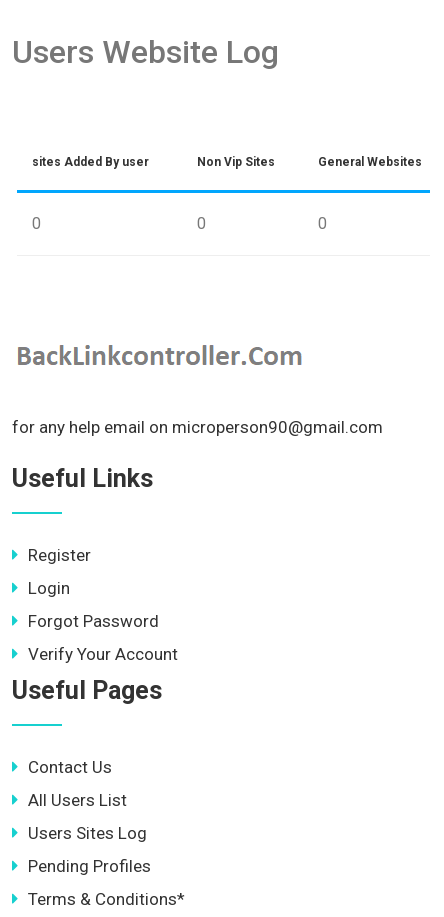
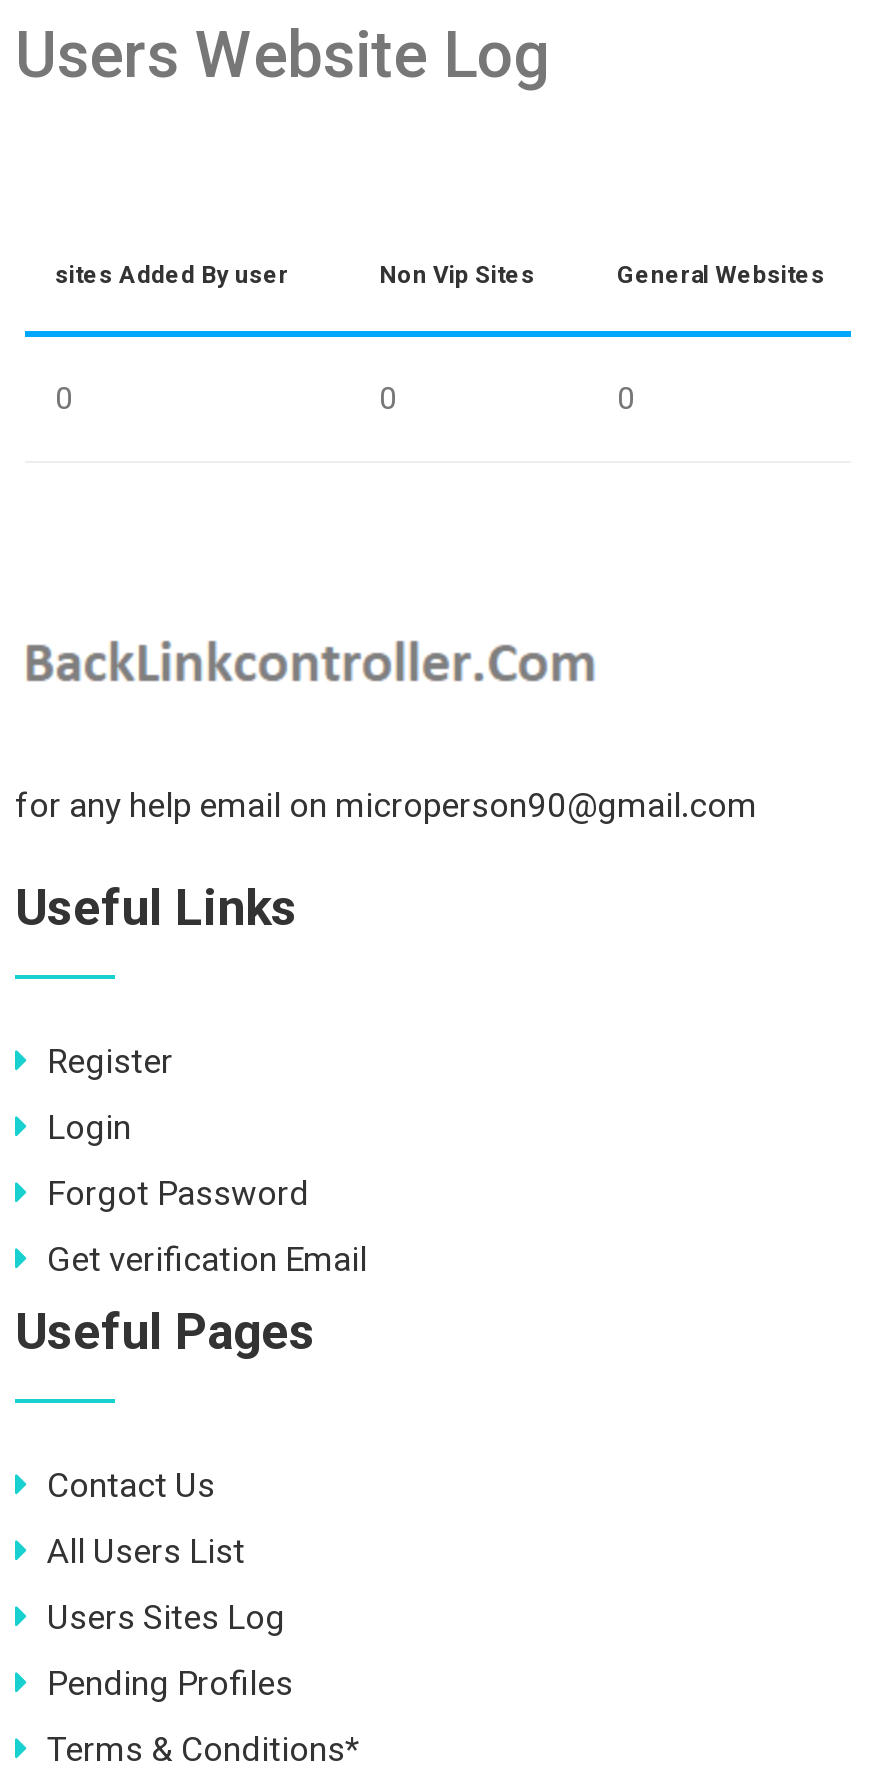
- Verify Your Account
+ Get verification Email
